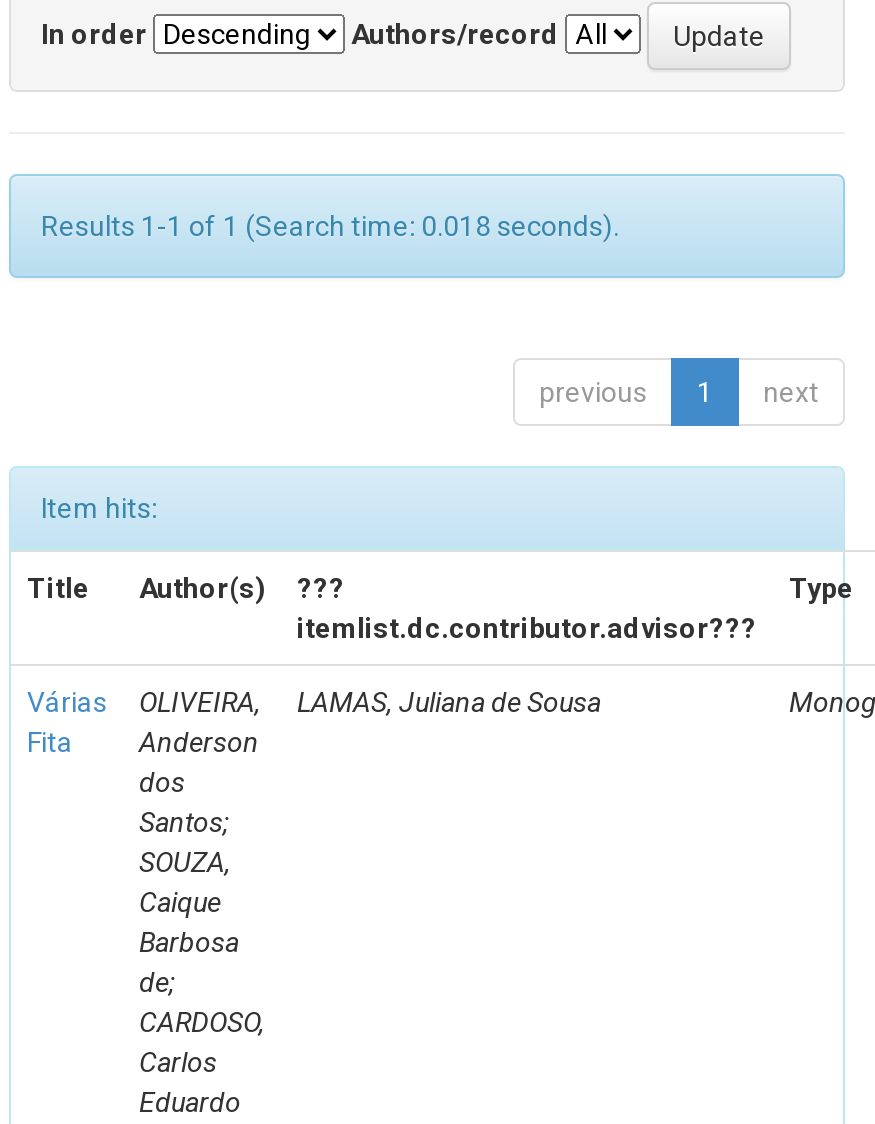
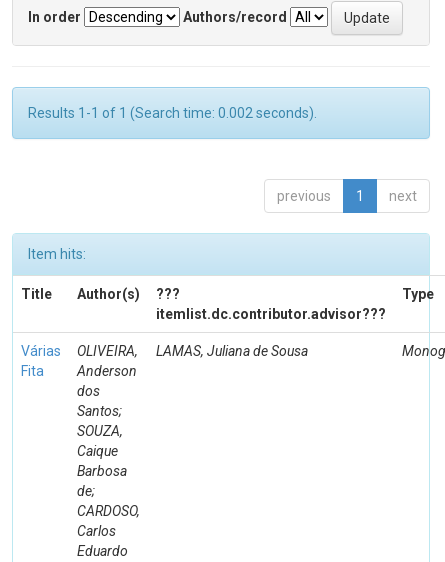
- Results 1-1 of 1 (Search time: 0.018 seconds).
+ Results 1-1 of 1 (Search time: 0.002 seconds).
